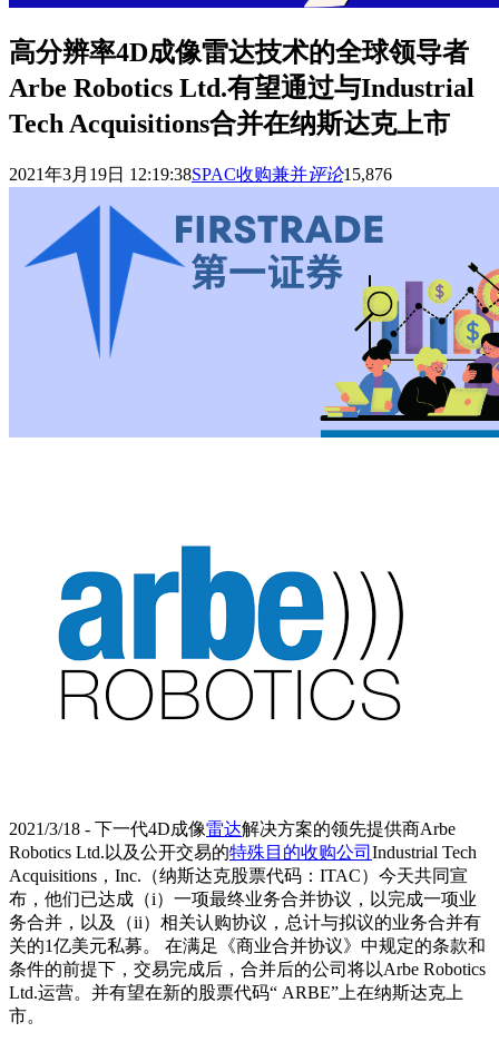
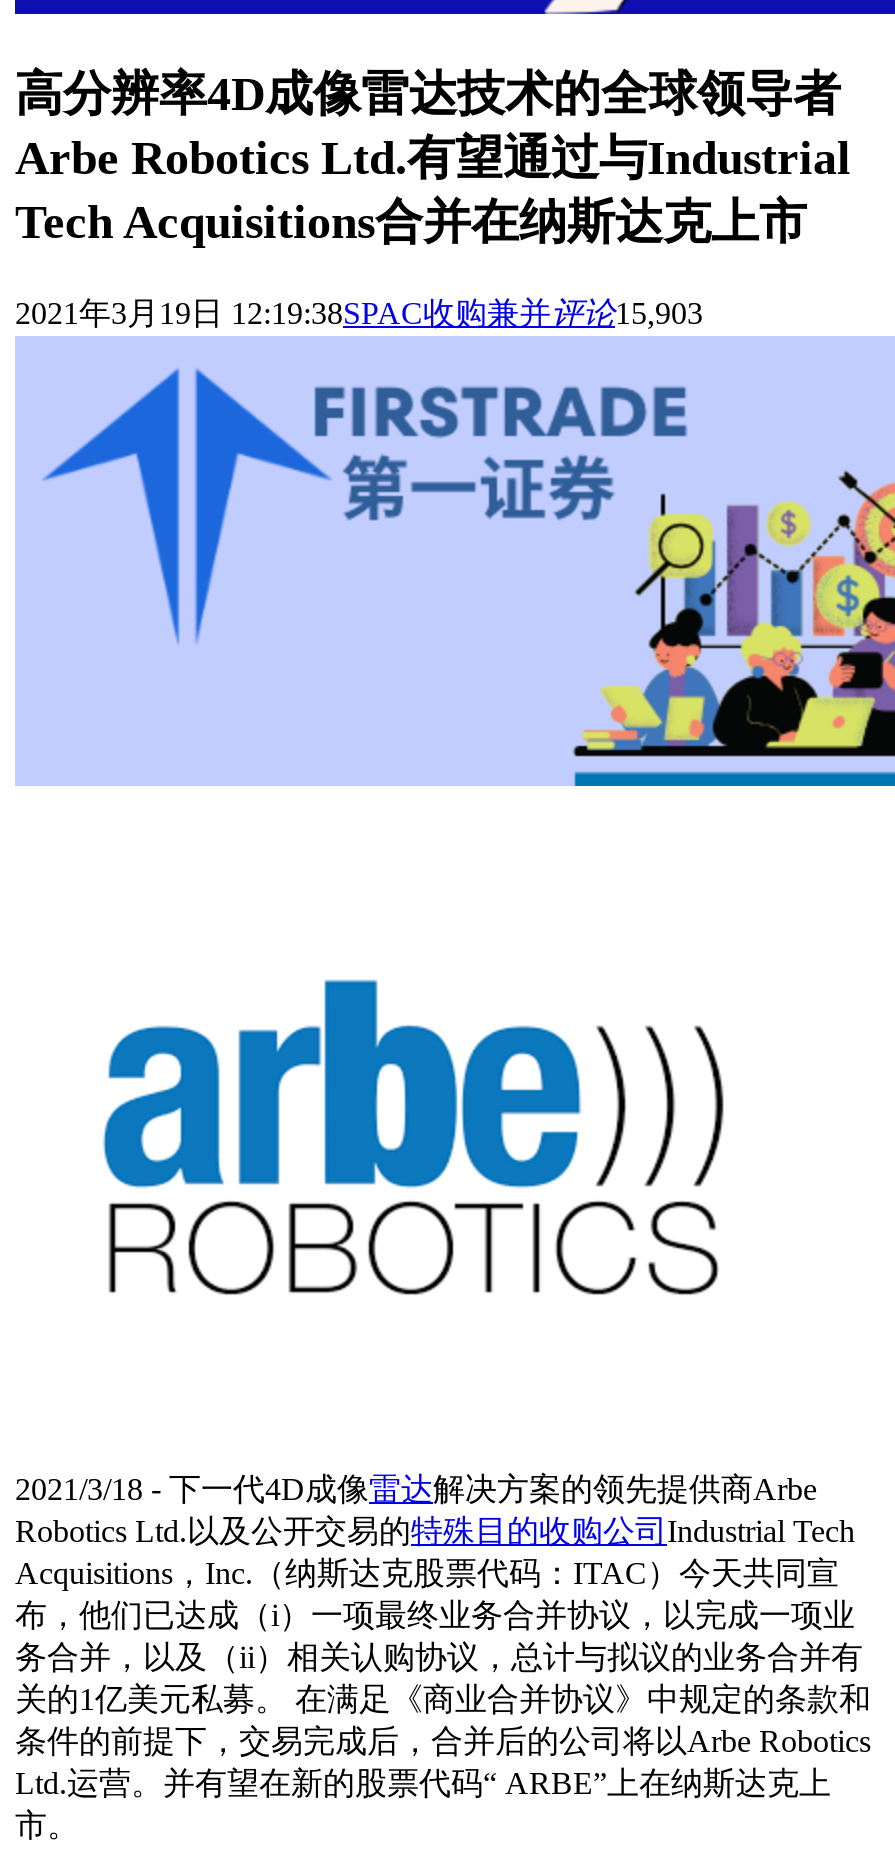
- 2021年3月19日 12:19:38SPAC收购兼并评论15,876
+ 2021年3月19日 12:19:38SPAC收购兼并评论15,903
